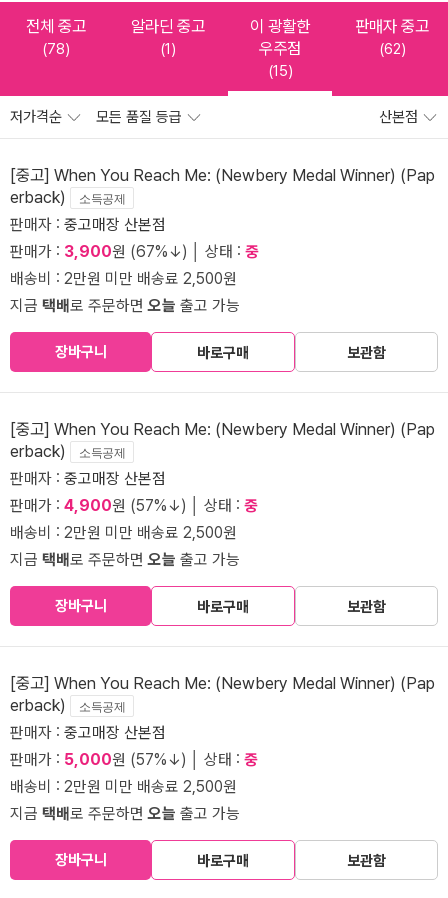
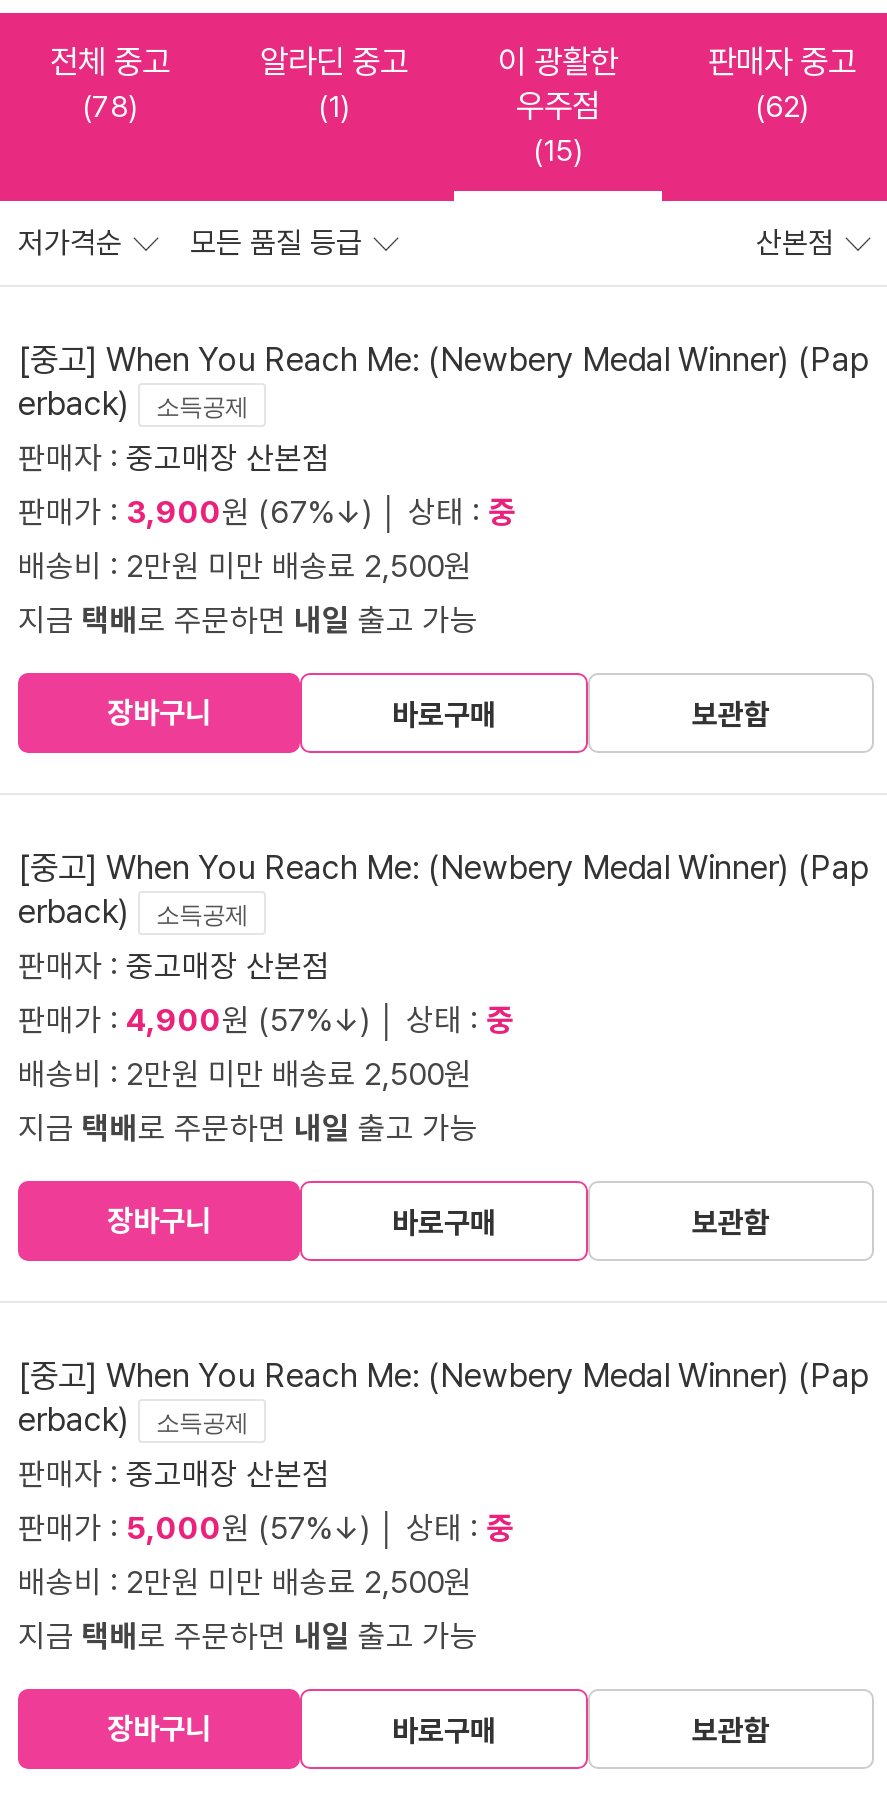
- 지금 택배로 주문하면 오늘 출고 가능
+ 지금 택배로 주문하면 내일 출고 가능

- 지금 택배로 주문하면 오늘 출고 가능
+ 지금 택배로 주문하면 내일 출고 가능

- 지금 택배로 주문하면 오늘 출고 가능
+ 지금 택배로 주문하면 내일 출고 가능
